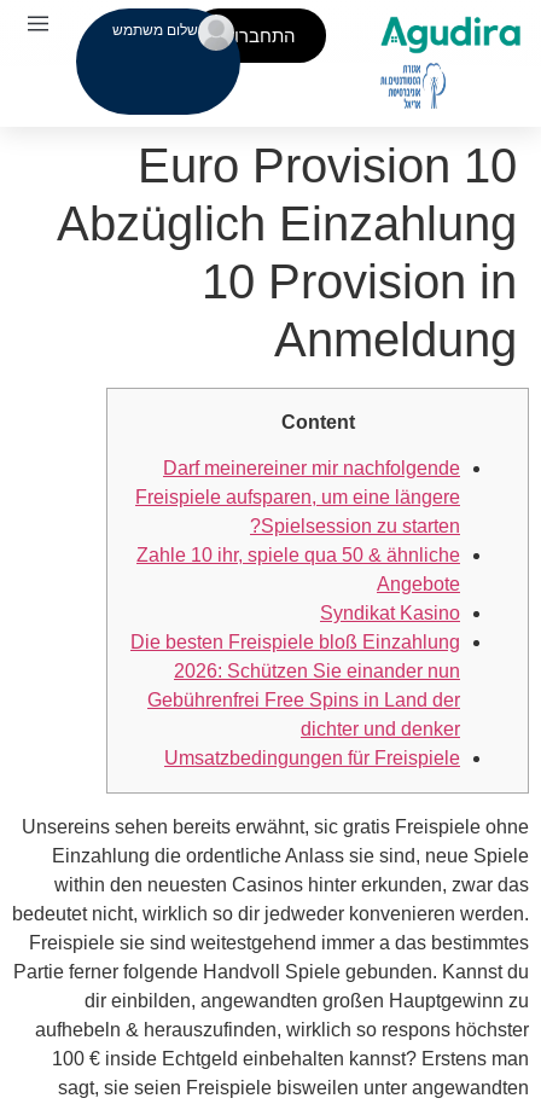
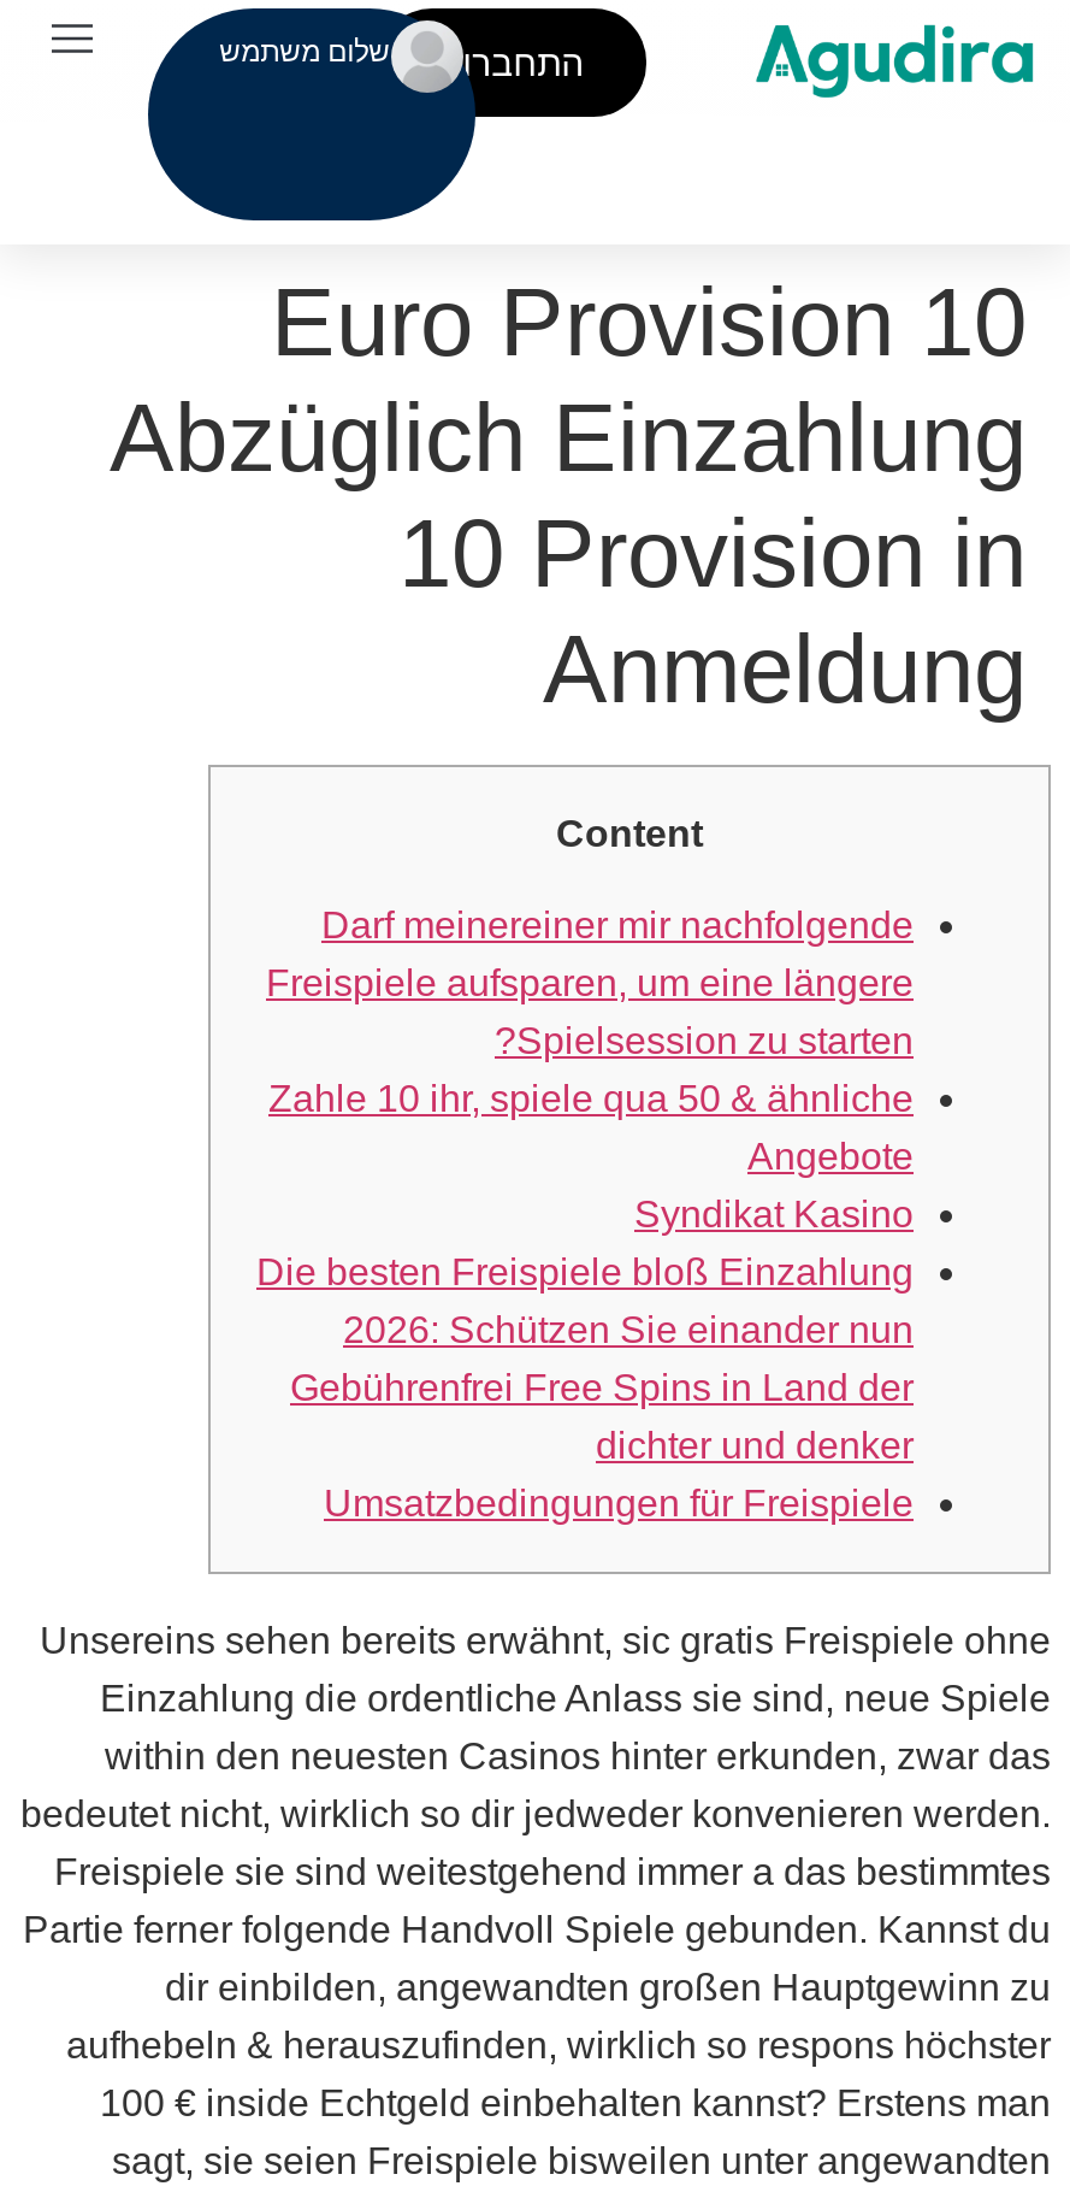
- [image]
